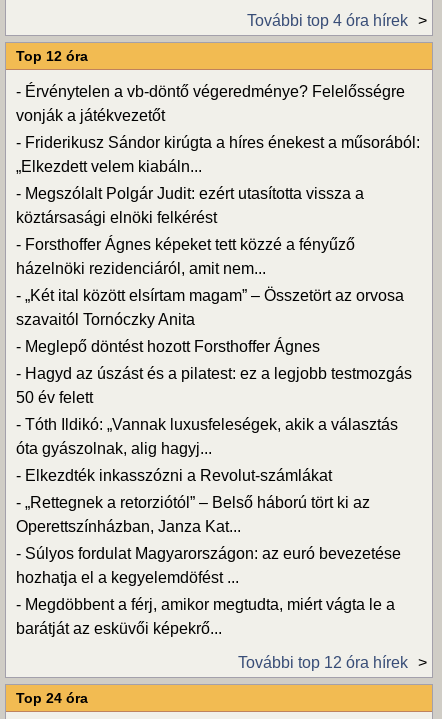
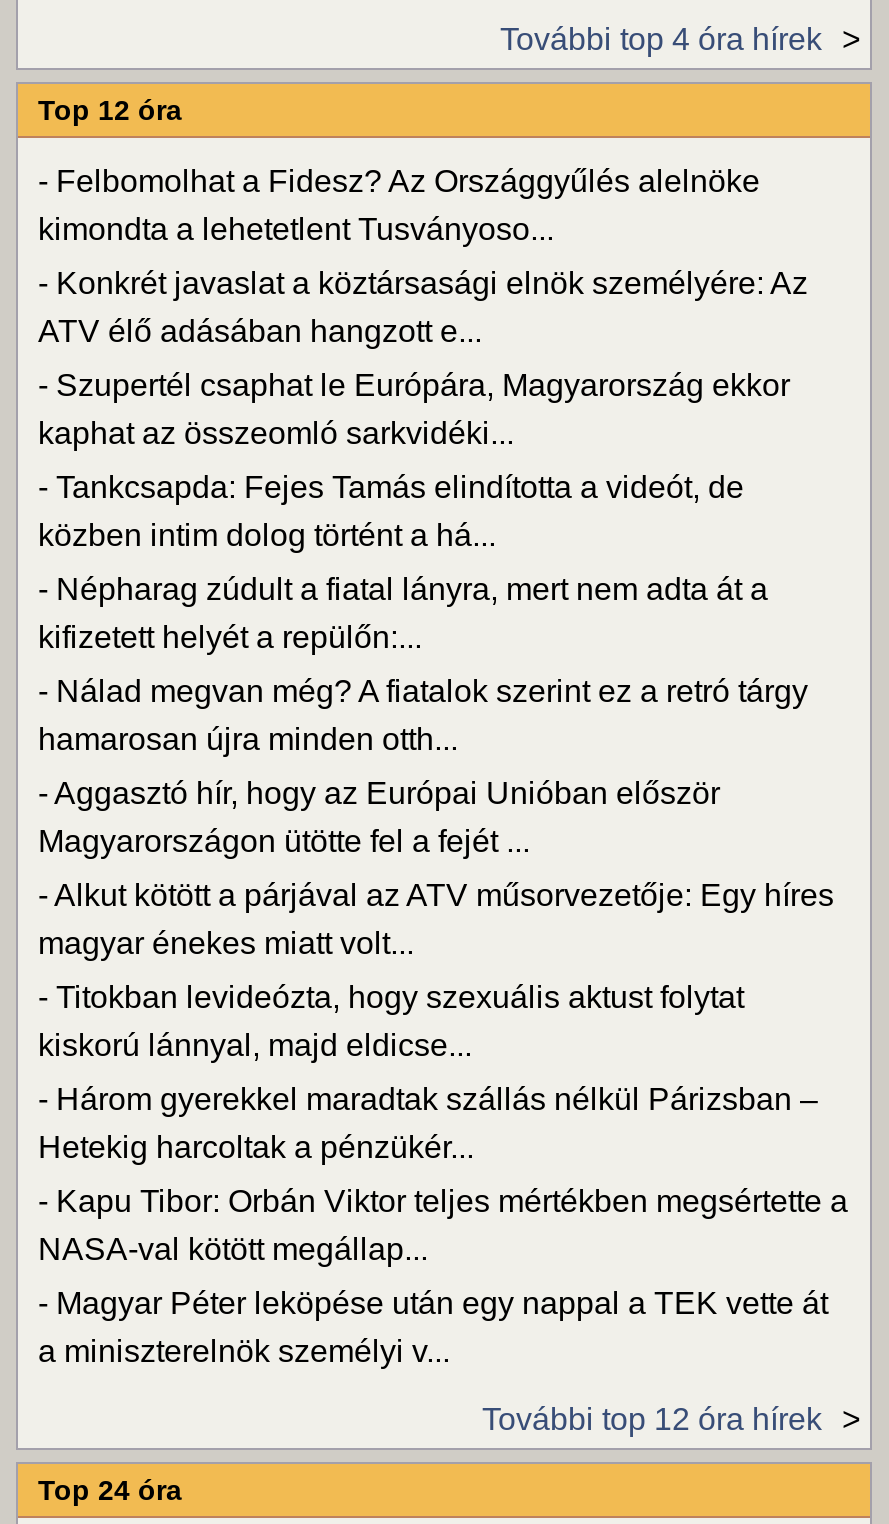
- - Érvénytelen a vb-döntő végeredménye? Felelősségre
- vonják a játékvezetőt
+ - Felbomolhat a Fidesz? Az Országgyűlés alelnöke
+ kimondta a lehetetlent Tusványoso...

- - Friderikusz Sándor kirúgta a híres énekest a műsorából:
- „Elkezdett velem kiabáln...
+ - Konkrét javaslat a köztársasági elnök személyére: Az
+ ATV élő adásában hangzott e...

- - Megszólalt Polgár Judit: ezért utasította vissza a
- köztársasági elnöki felkérést
+ - Szupertél csaphat le Európára, Magyarország ekkor
+ kaphat az összeomló sarkvidéki...

- - Forsthoffer Ágnes képeket tett közzé a fényűző
- házelnöki rezidenciáról, amit nem...
+ - Tankcsapda: Fejes Tamás elindította a videót, de
+ közben intim dolog történt a há...

- - „Két ital között elsírtam magam” – Összetört az orvosa
- szavaitól Tornóczky Anita
+ - Népharag zúdult a fiatal lányra, mert nem adta át a
+ kifizetett helyét a repülőn:...

- - Meglepő döntést hozott Forsthoffer Ágnes
+ - Nálad megvan még? A fiatalok szerint ez a retró tárgy
+ hamarosan újra minden otth...

- - Hagyd az úszást és a pilatest: ez a legjobb testmozgás
- 50 év felett
+ - Aggasztó hír, hogy az Európai Unióban először
+ Magyarországon ütötte fel a fejét ...

- - Tóth Ildikó: „Vannak luxusfeleségek, akik a választás
- óta gyászolnak, alig hagyj...
+ - Alkut kötött a párjával az ATV műsorvezetője: Egy híres
+ magyar énekes miatt volt...

- - Elkezdték inkasszózni a Revolut-számlákat
+ - Titokban levideózta, hogy szexuális aktust folytat
+ kiskorú lánnyal, majd eldicse...

- - „Rettegnek a retorziótól” – Belső háború tört ki az
- Operettszínházban, Janza Kat...
+ - Három gyerekkel maradtak szállás nélkül Párizsban –
+ Hetekig harcoltak a pénzükér...

- - Súlyos fordulat Magyarországon: az euró bevezetése
- hozhatja el a kegyelemdöfést ...
+ - Kapu Tibor: Orbán Viktor teljes mértékben megsértette a
+ NASA-val kötött megállap...

- - Megdöbbent a férj, amikor megtudta, miért vágta le a
- barátját az esküvői képekrő...
+ - Magyar Péter leköpése után egy nappal a TEK vette át
+ a miniszterelnök személyi v...
